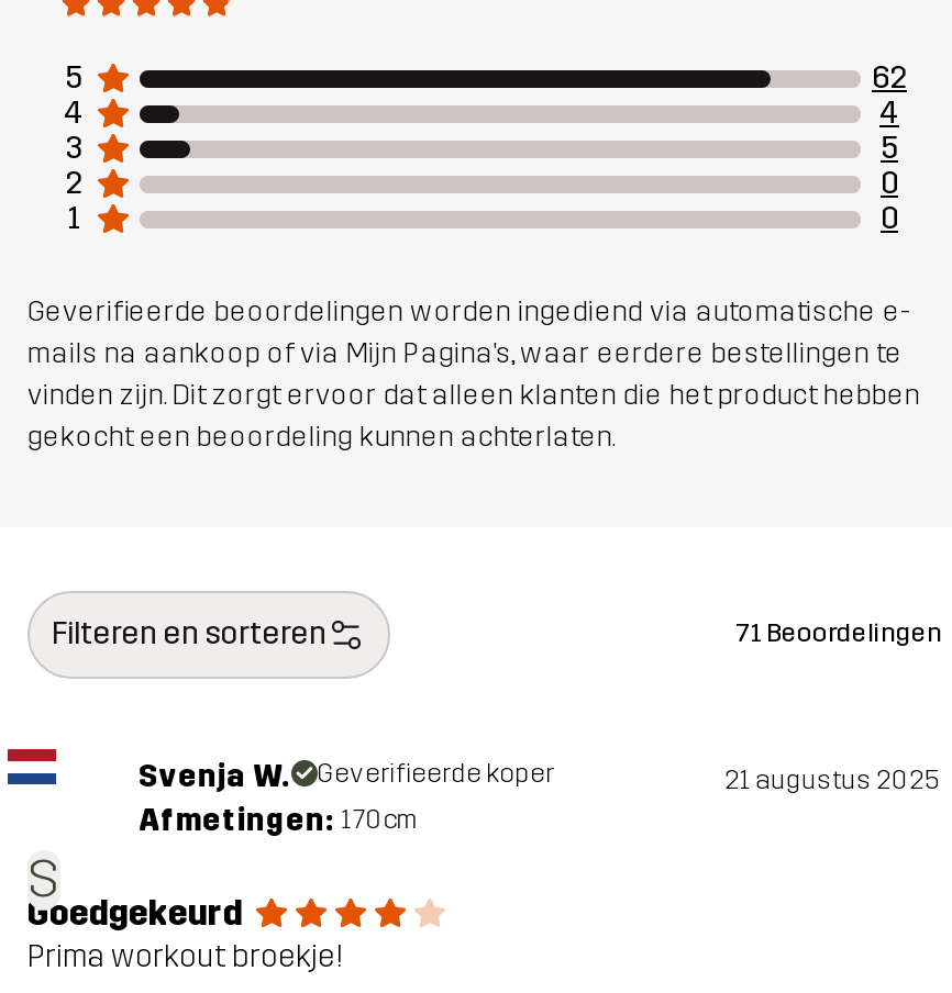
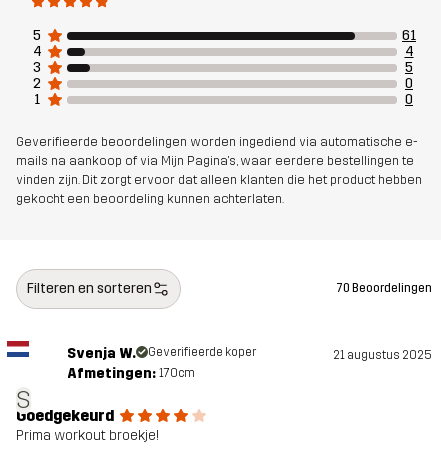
- 62
+ 61

- 71 Beoordelingen
+ 70 Beoordelingen
